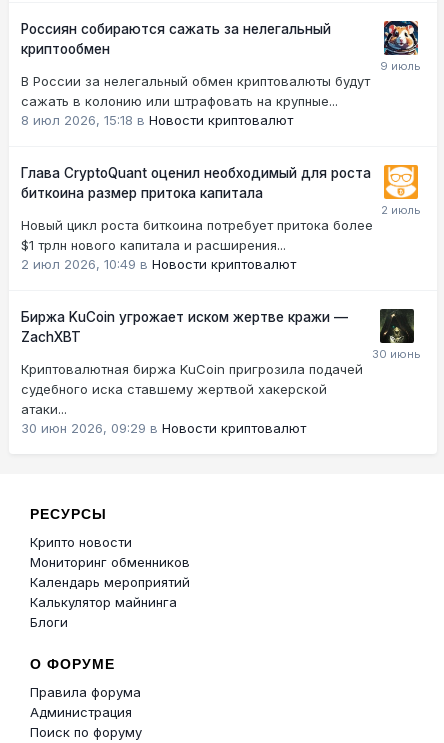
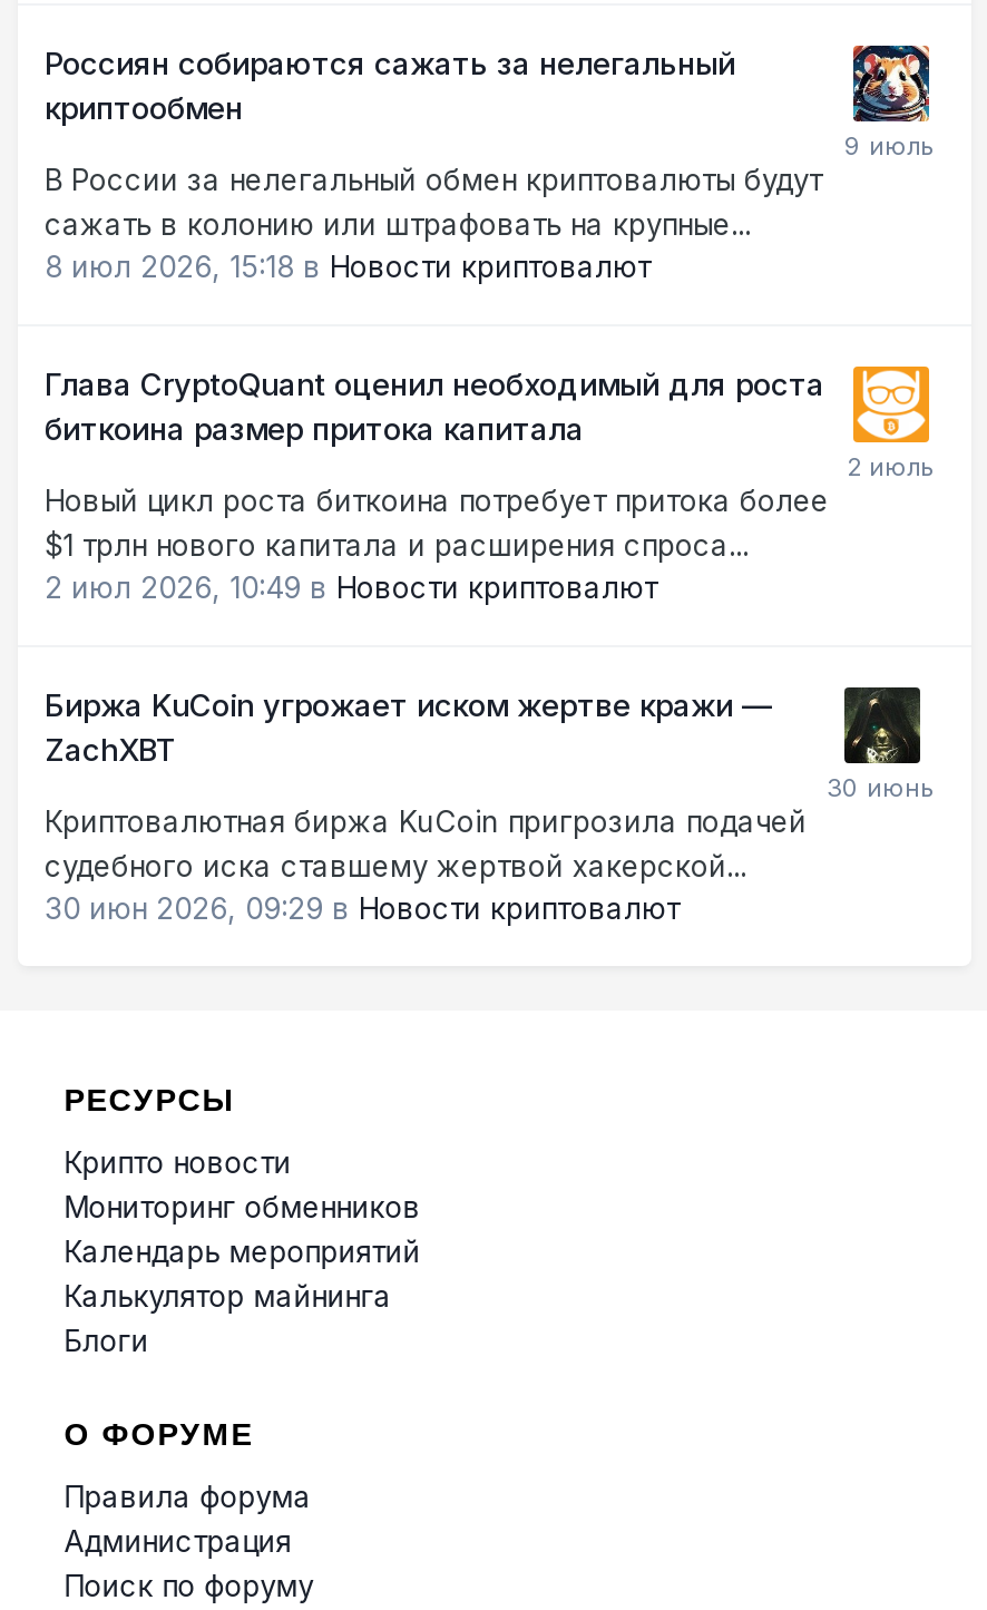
- $1 трлн нового капитала и расширения...
+ $1 трлн нового капитала и расширения спроса...

- судебного иска ставшему жертвой хакерской
- атаки...
+ судебного иска ставшему жертвой хакерской...
